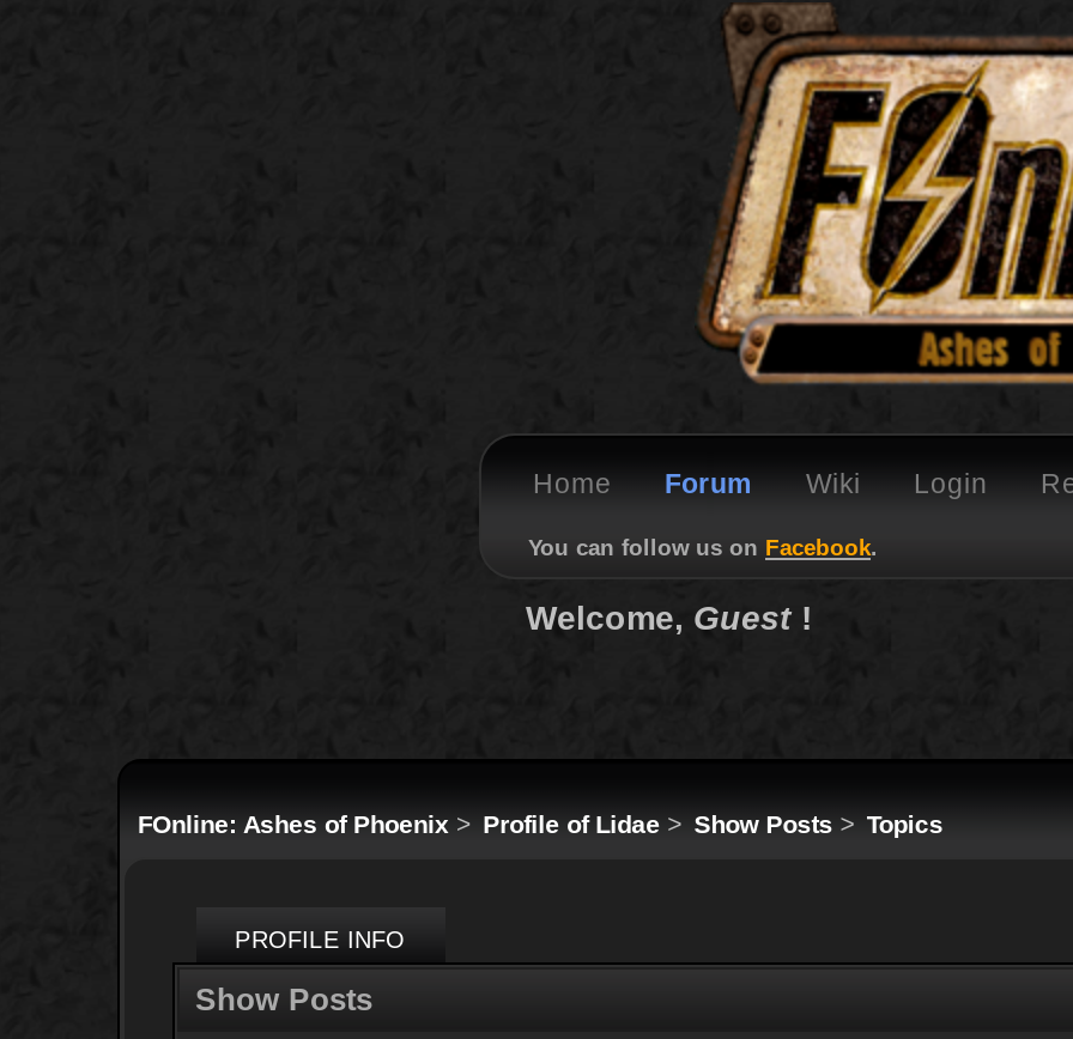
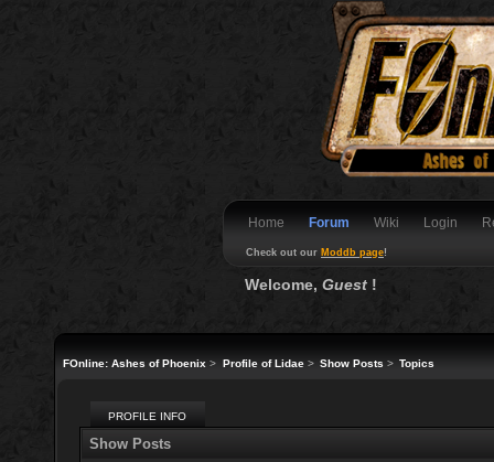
- You can follow us on Facebook.
+ Check out our Moddb page!
